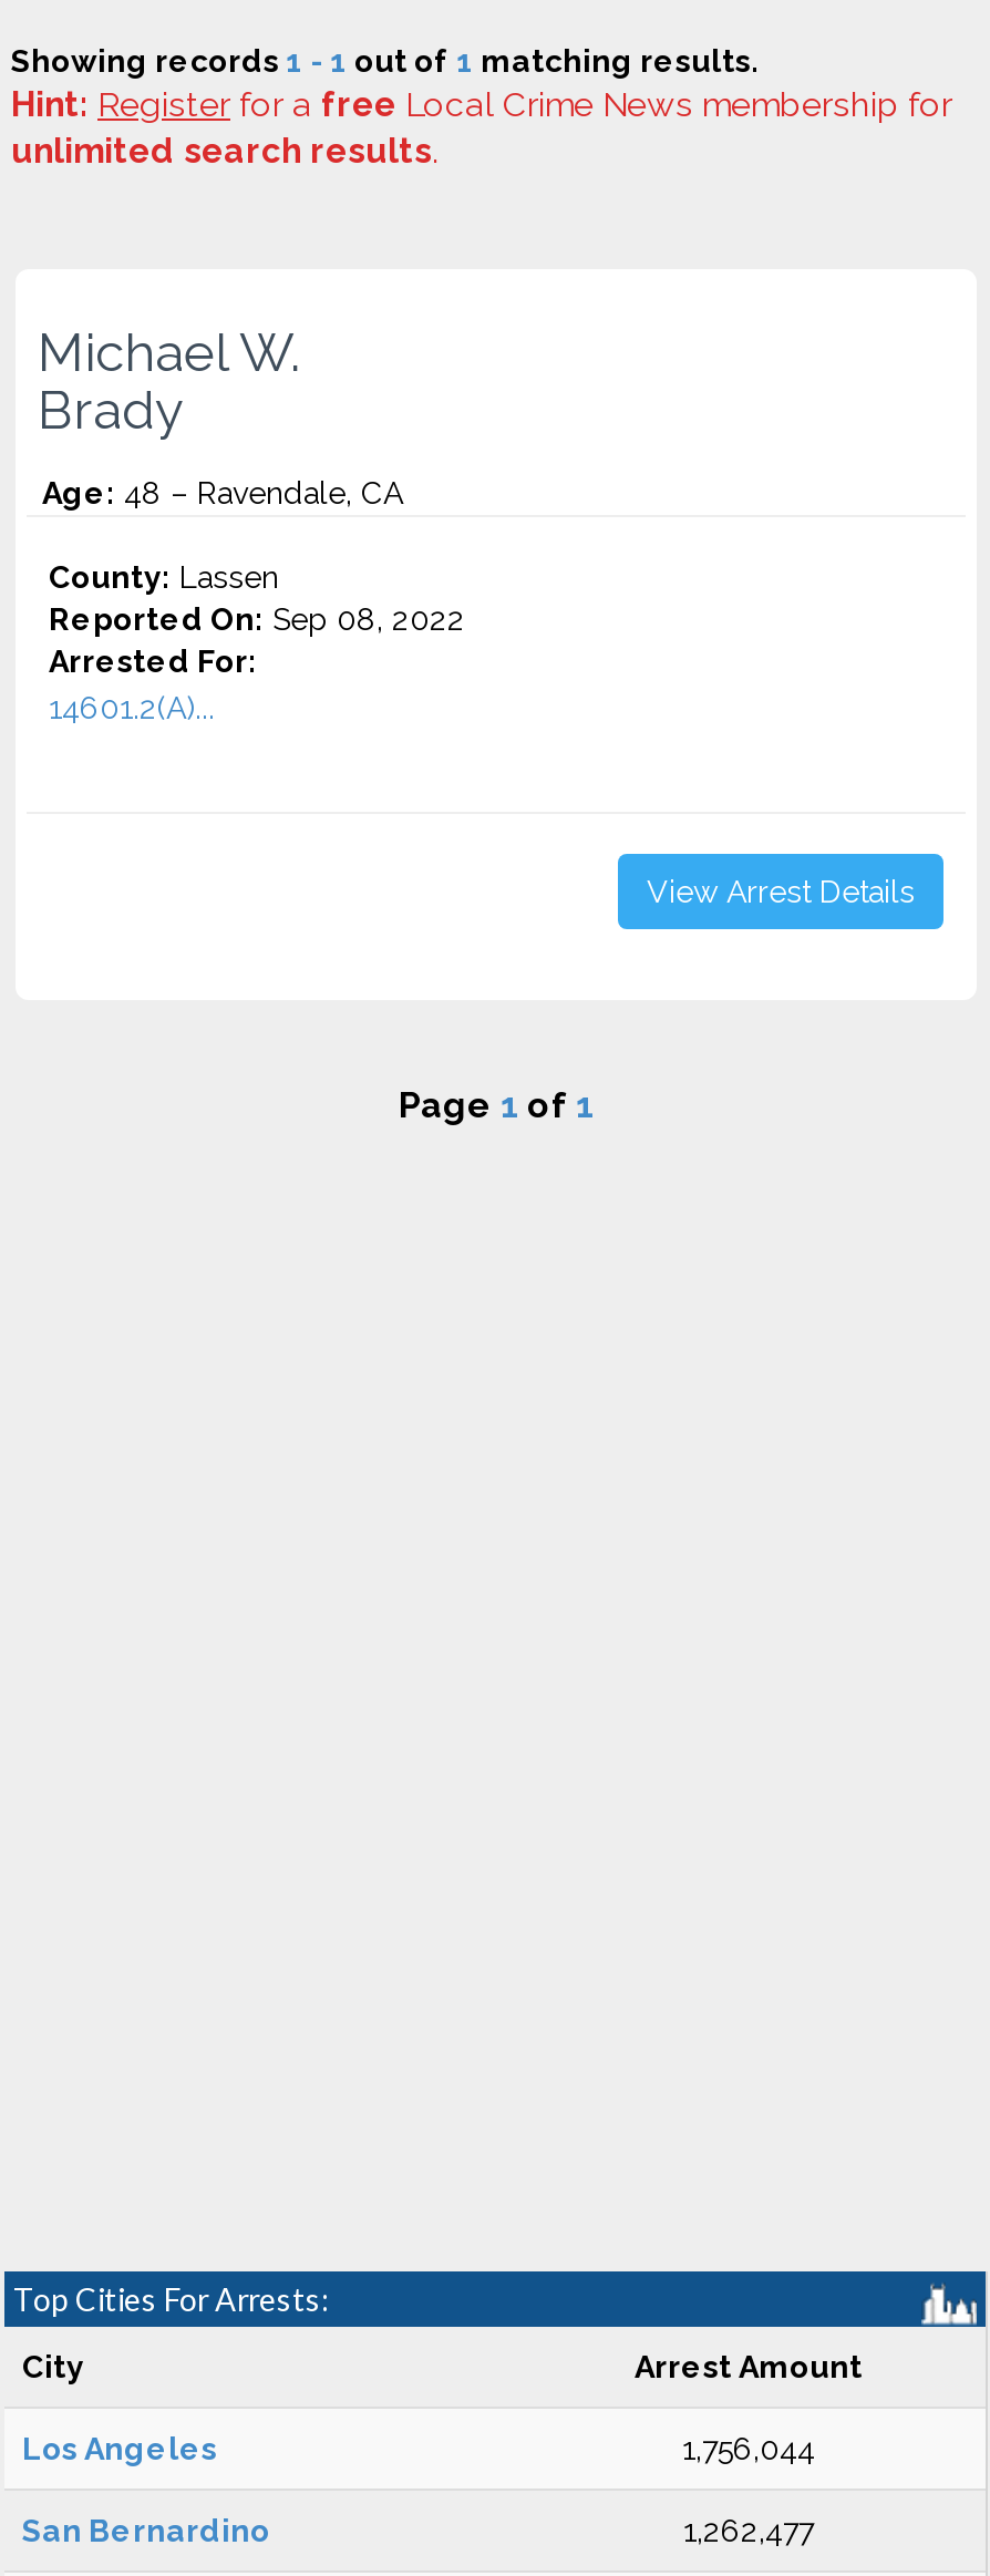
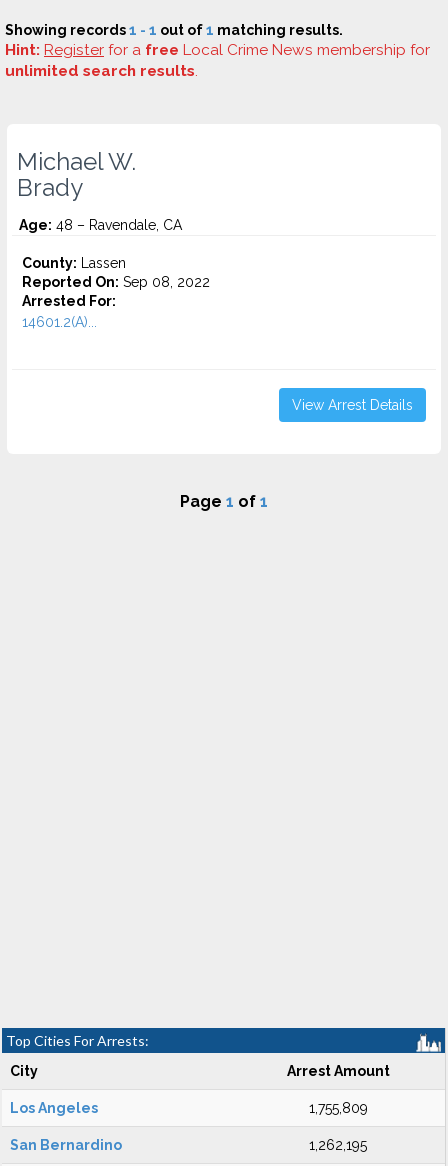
- 1,756,044
+ 1,755,809

- 1,262,477
+ 1,262,195
